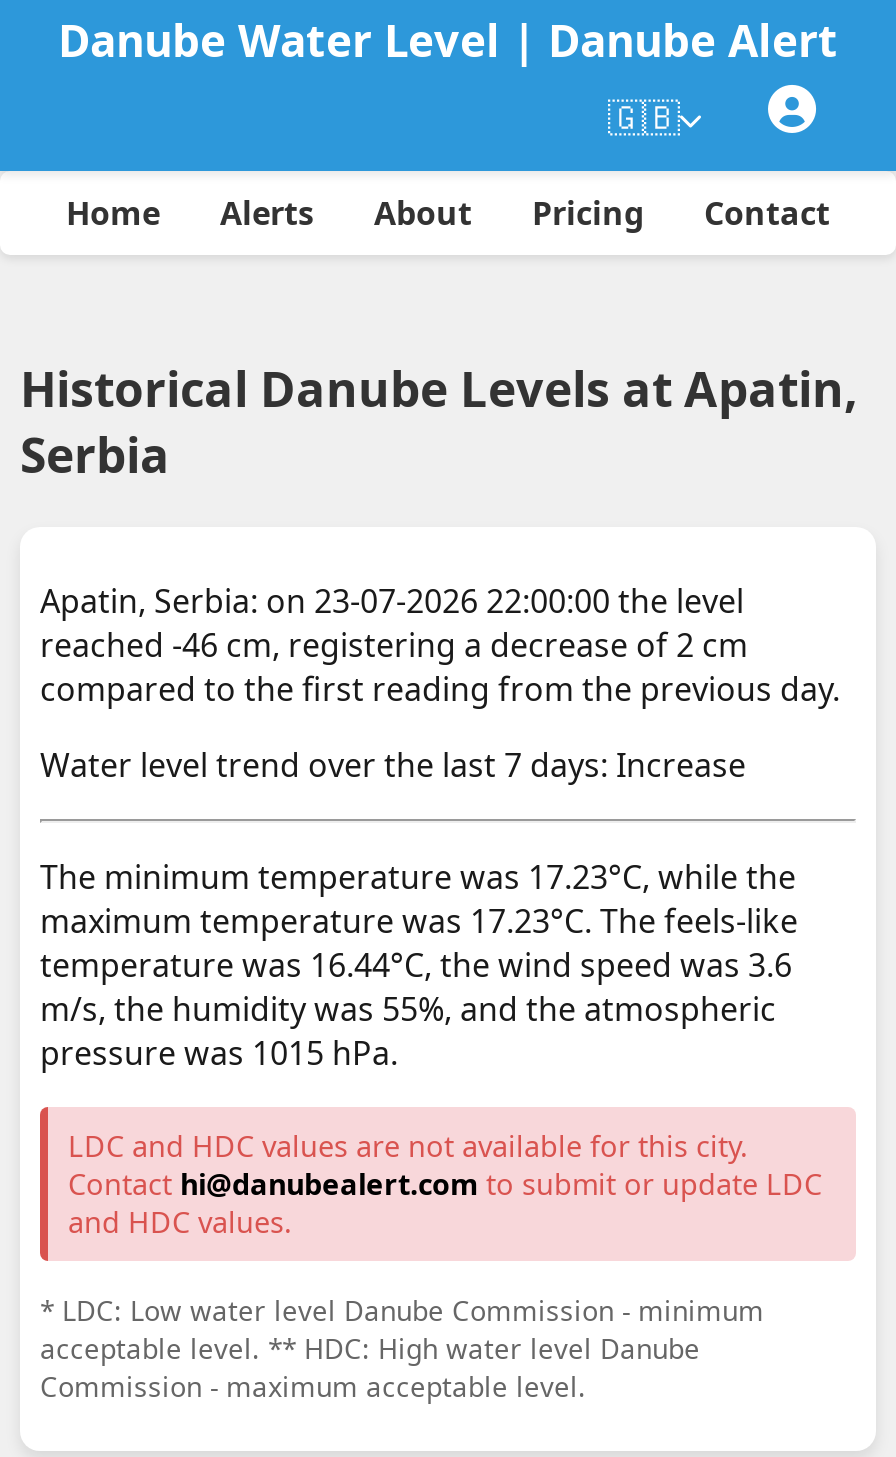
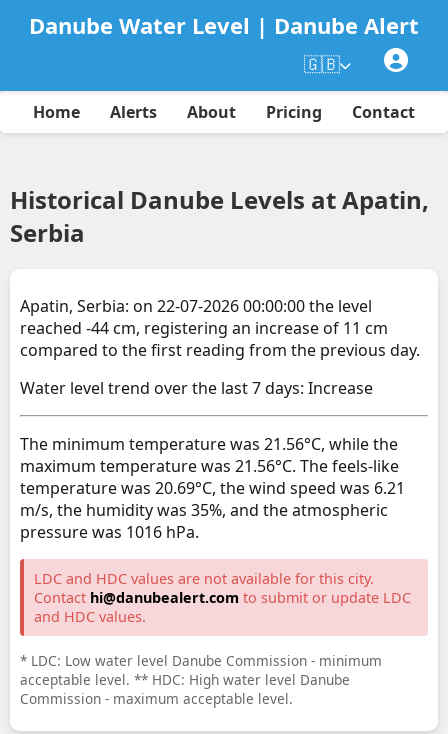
- Apatin, Serbia: on 23-07-2026 22:00:00 the level
+ Apatin, Serbia: on 22-07-2026 00:00:00 the level

- reached -46 cm, registering a decrease of 2 cm
+ reached -44 cm, registering an increase of 11 cm

- The minimum temperature was 17.23°C, while the
+ The minimum temperature was 21.56°C, while the

- maximum temperature was 17.23°C. The feels-like
+ maximum temperature was 21.56°C. The feels-like

- temperature was 16.44°C, the wind speed was 3.6
+ temperature was 20.69°C, the wind speed was 6.21

- m/s, the humidity was 55%, and the atmospheric
+ m/s, the humidity was 35%, and the atmospheric

- pressure was 1015 hPa.
+ pressure was 1016 hPa.
